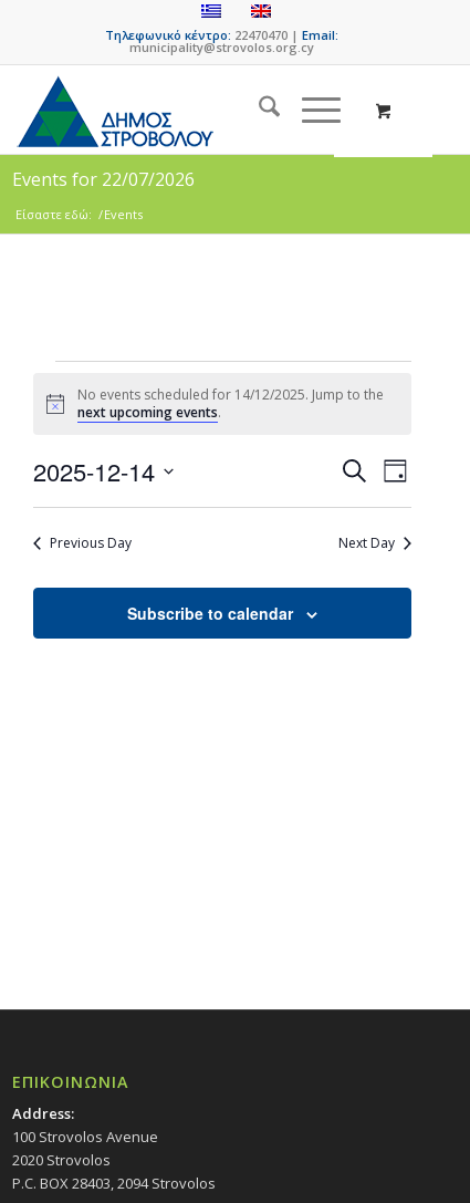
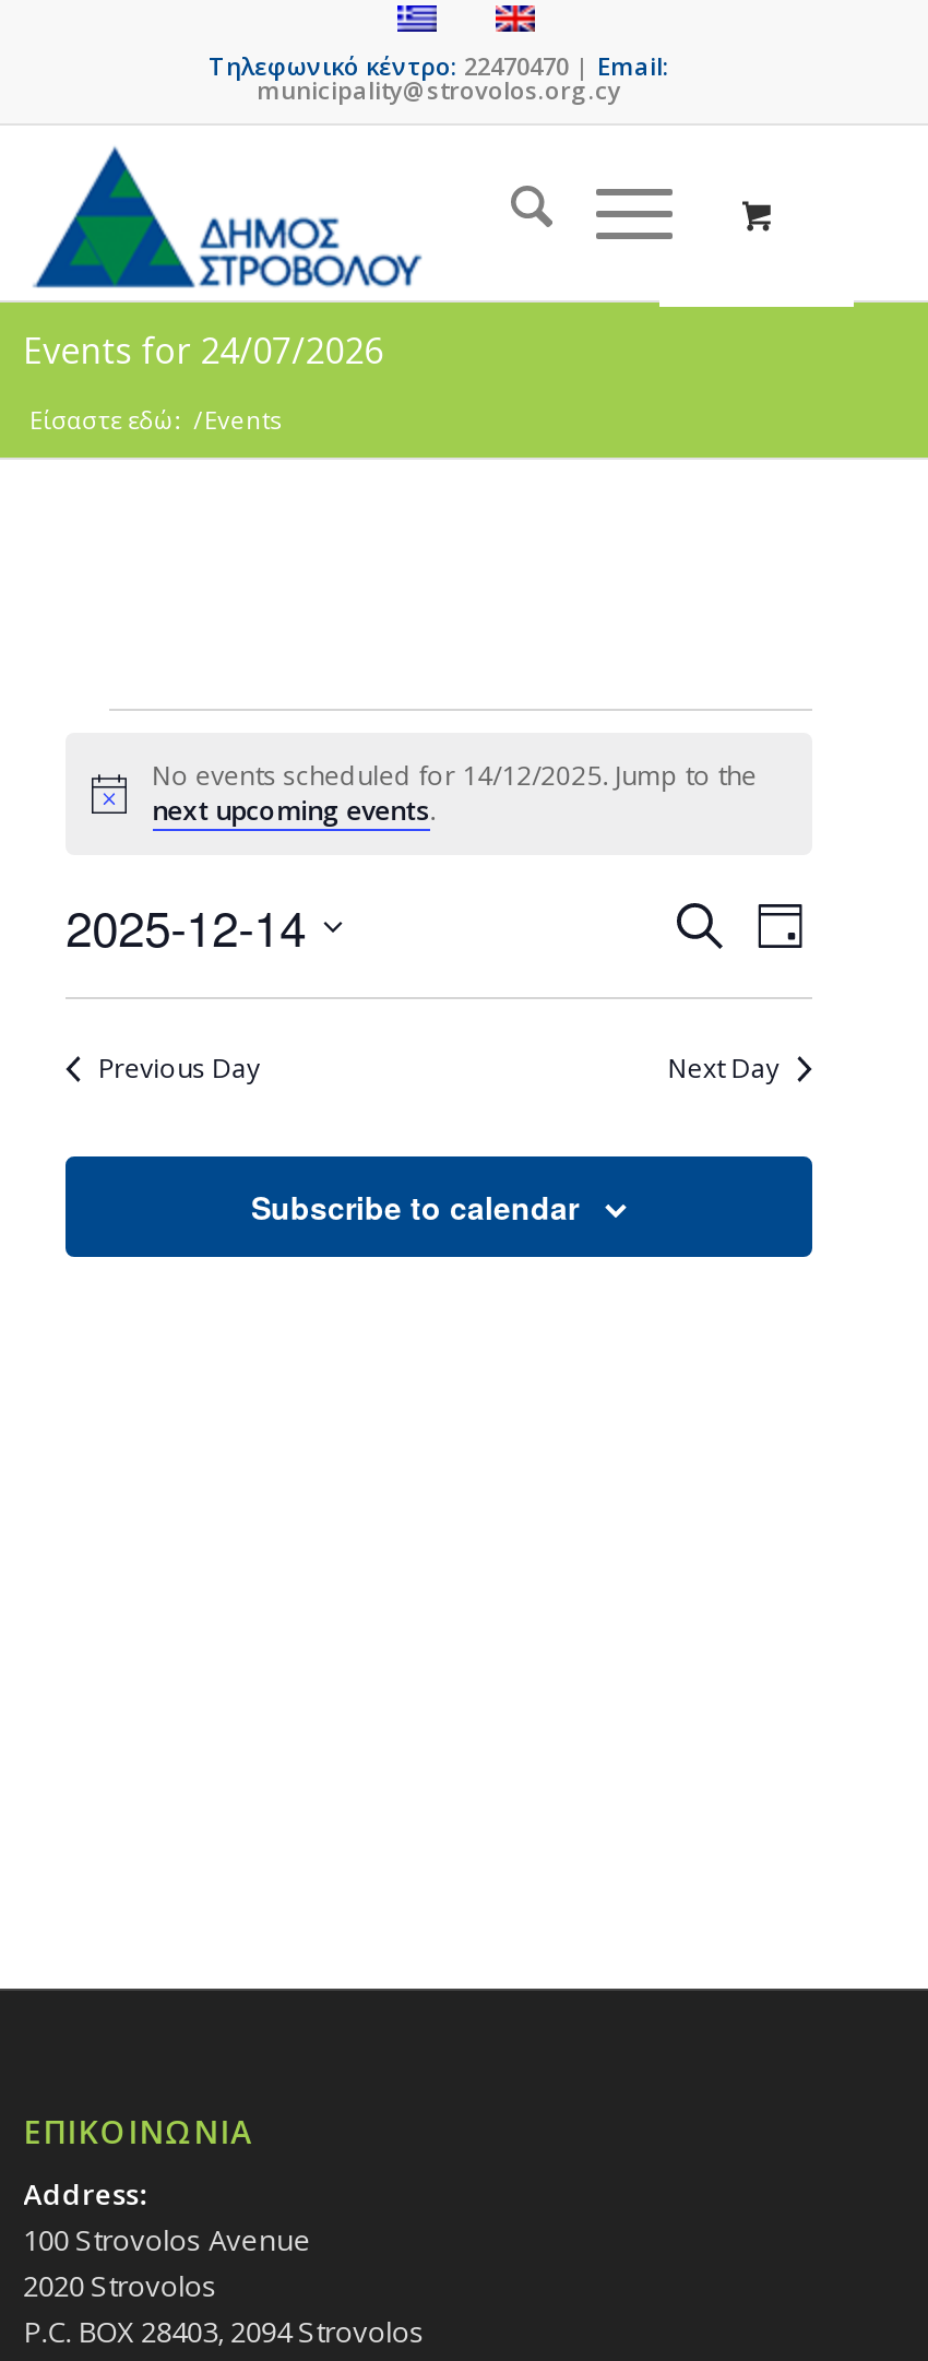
- Events for 22/07/2026
+ Events for 24/07/2026
